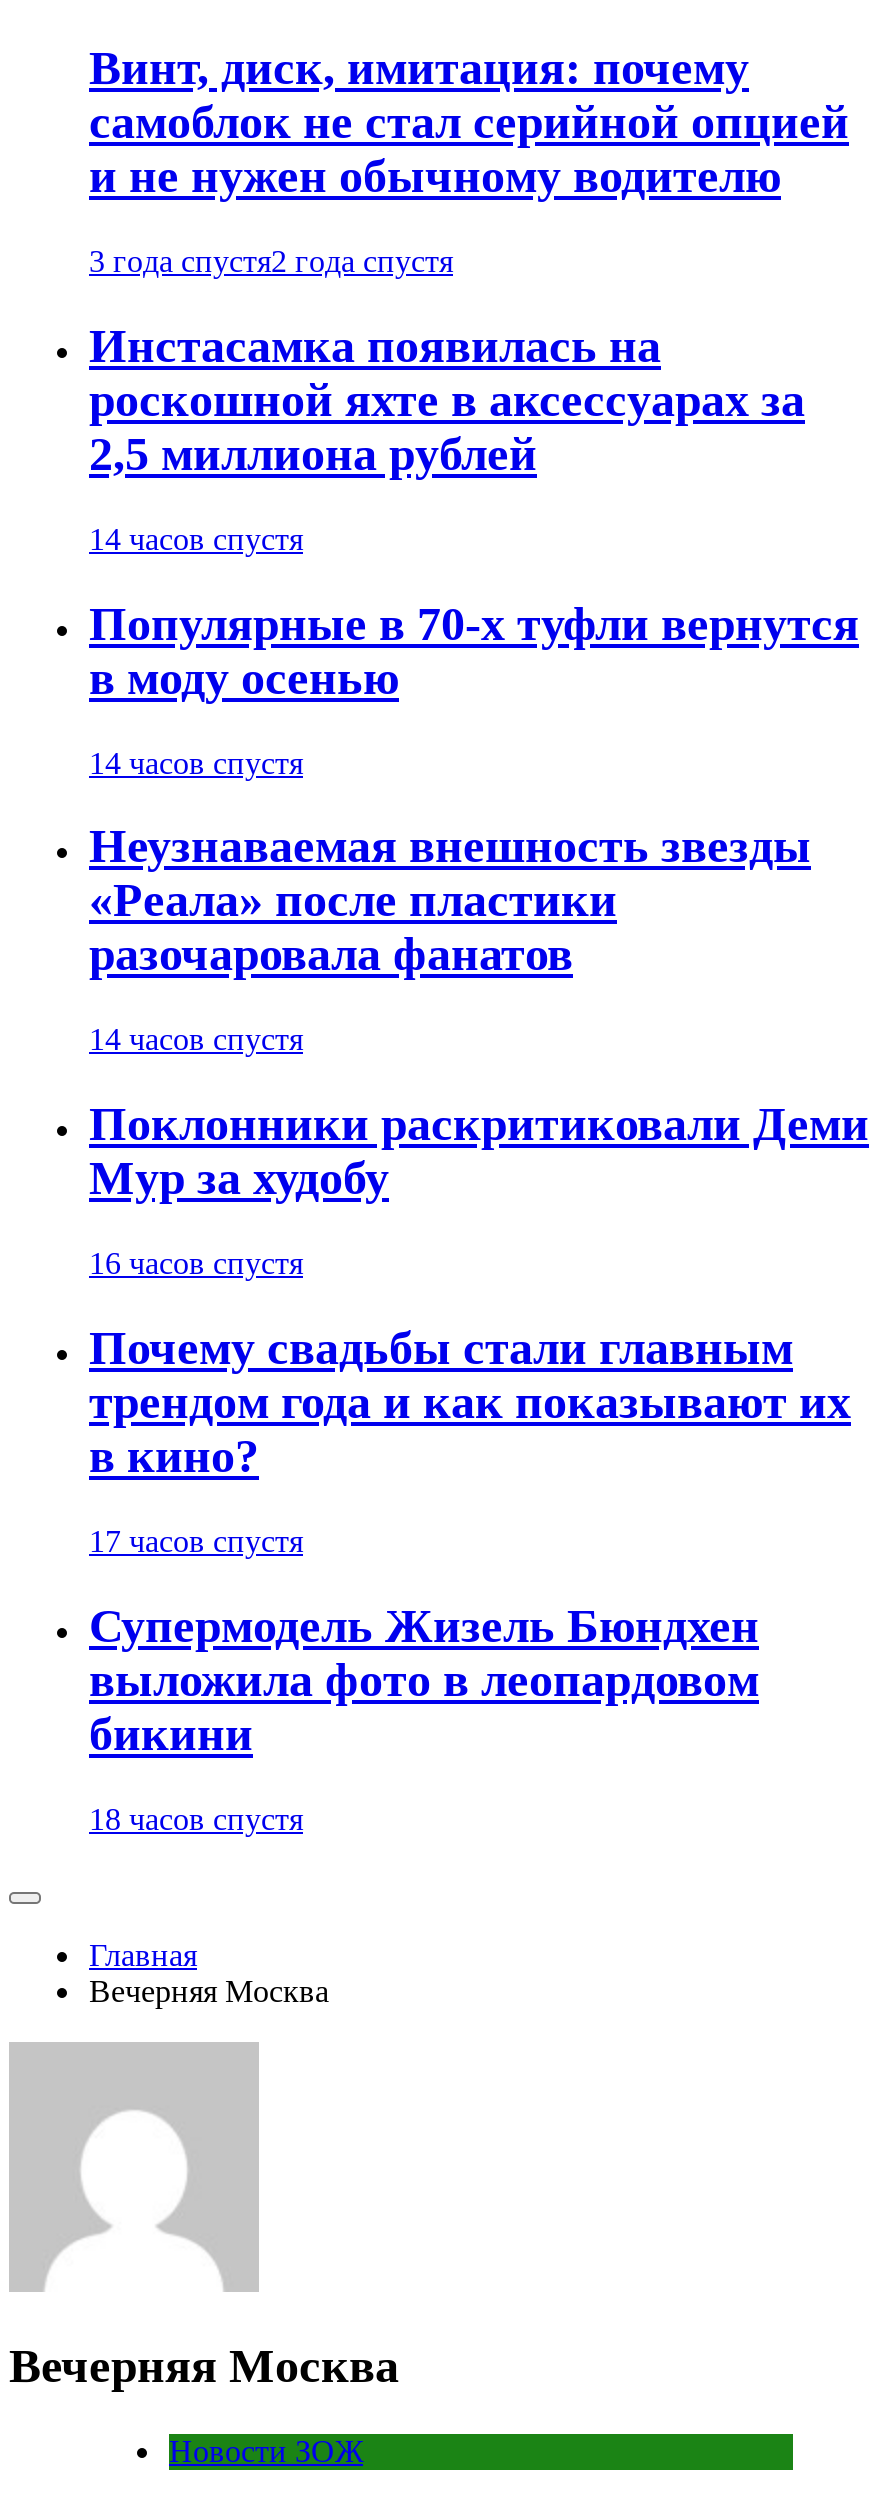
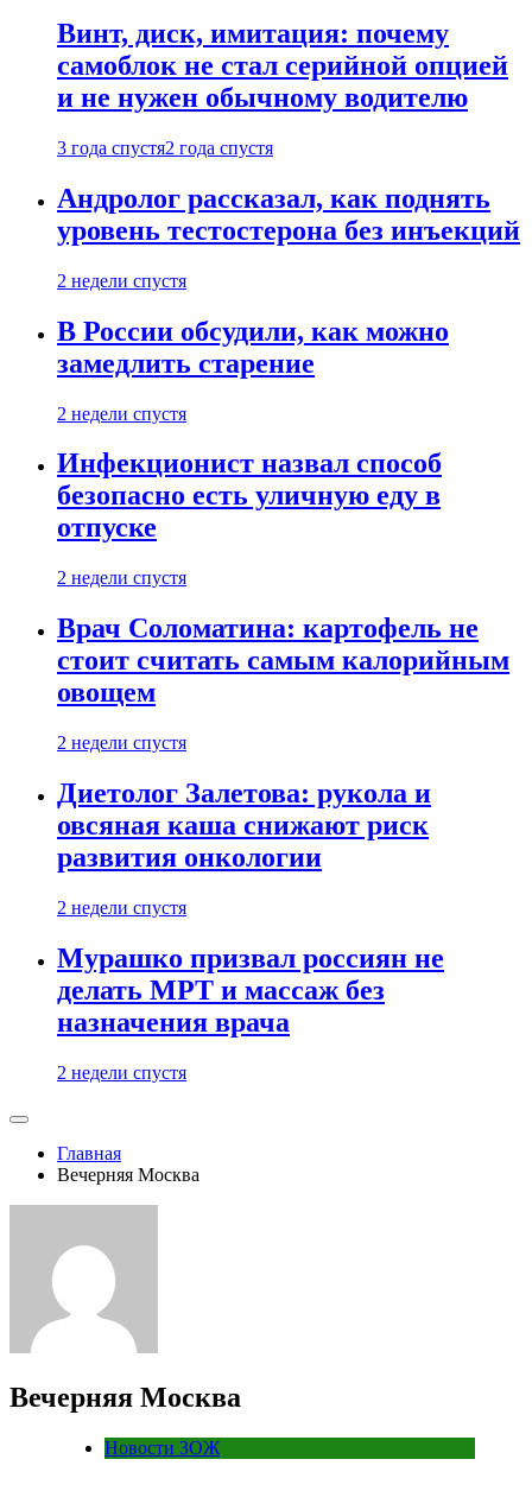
- Инстасамка появилась на
- роскошной яхте в аксессуарах за
- 2,5 миллиона рублей
+ Андролог рассказал, как поднять
+ уровень тестостерона без инъекций

- 14 часов спустя
+ 2 недели спустя

- Популярные в 70-х туфли вернутся
- в моду осенью
+ В России обсудили, как можно
+ замедлить старение

- 14 часов спустя
+ 2 недели спустя

- Неузнаваемая внешность звезды
- «Реала» после пластики
- разочаровала фанатов
+ Инфекционист назвал способ
+ безопасно есть уличную еду в
+ отпуске

- 14 часов спустя
+ 2 недели спустя

- Поклонники раскритиковали Деми
- Мур за худобу
+ Врач Соломатина: картофель не
+ стоит считать самым калорийным
+ овощем

- 16 часов спустя
+ 2 недели спустя

- Почему свадьбы стали главным
- трендом года и как показывают их
- в кино?
+ Диетолог Залетова: рукола и
+ овсяная каша снижают риск
+ развития онкологии

- 17 часов спустя
+ 2 недели спустя

- Супермодель Жизель Бюндхен
- выложила фото в леопардовом
- бикини
+ Мурашко призвал россиян не
+ делать МРТ и массаж без
+ назначения врача

- 18 часов спустя
+ 2 недели спустя
